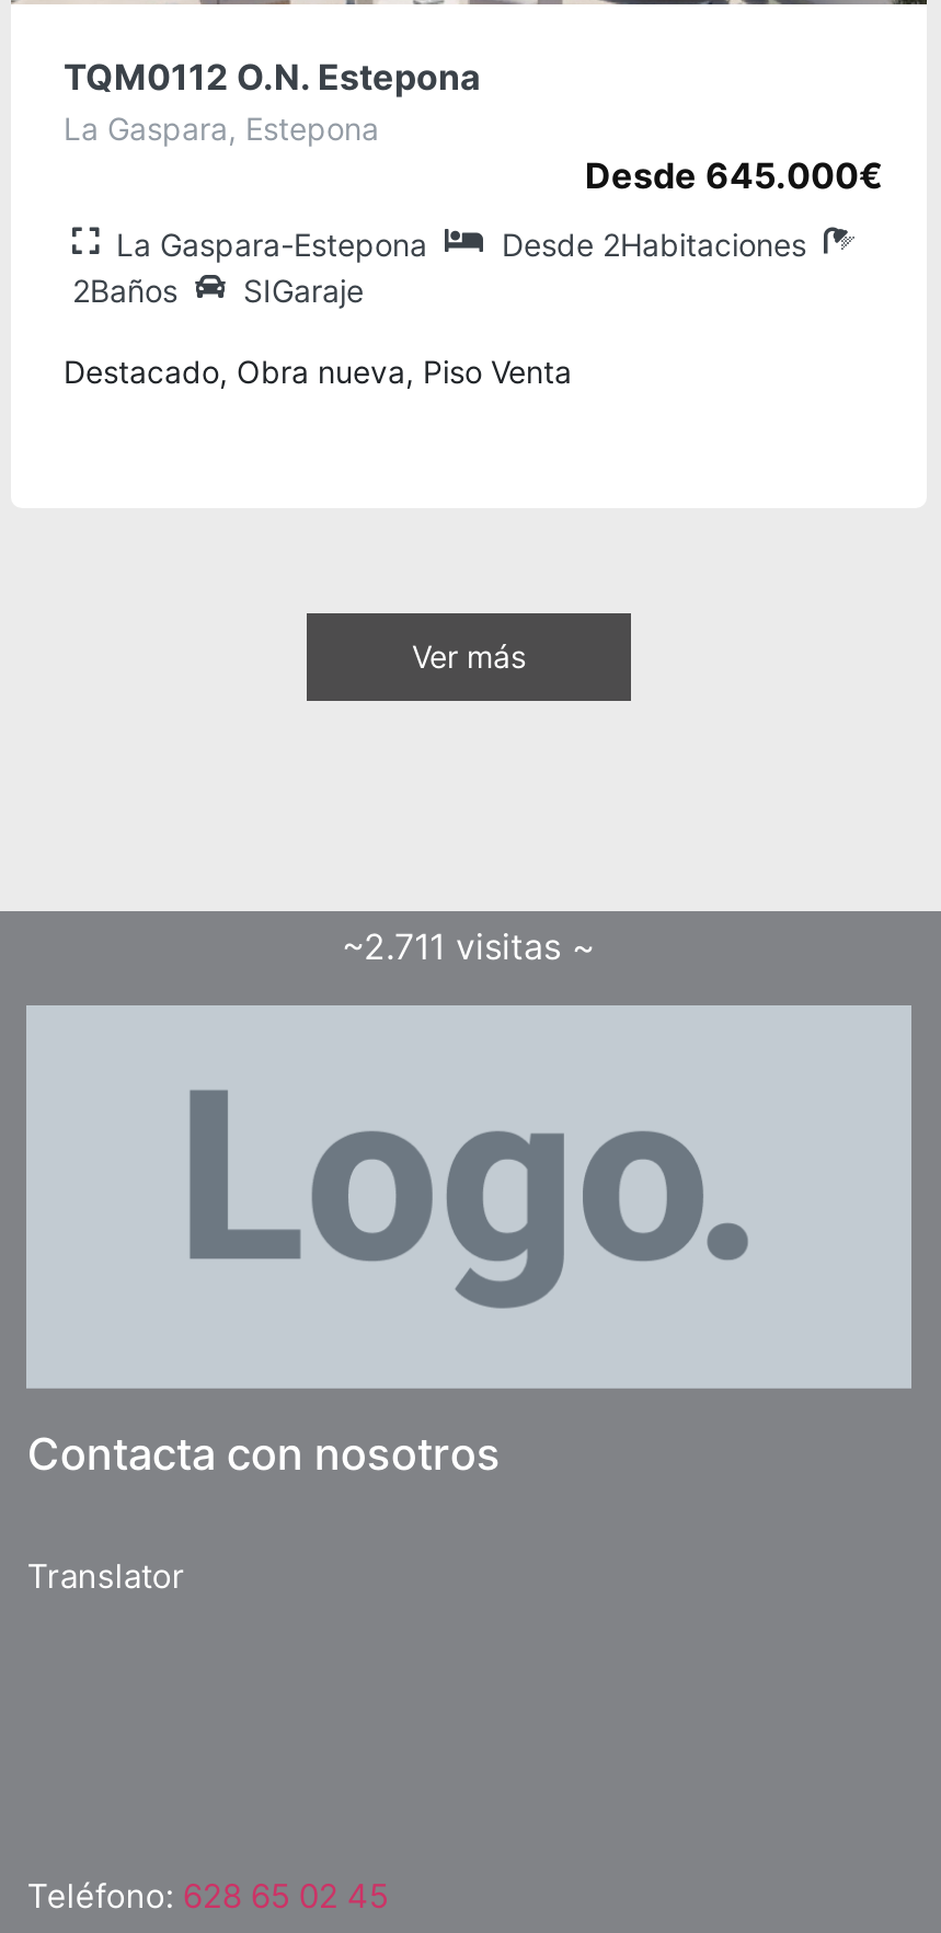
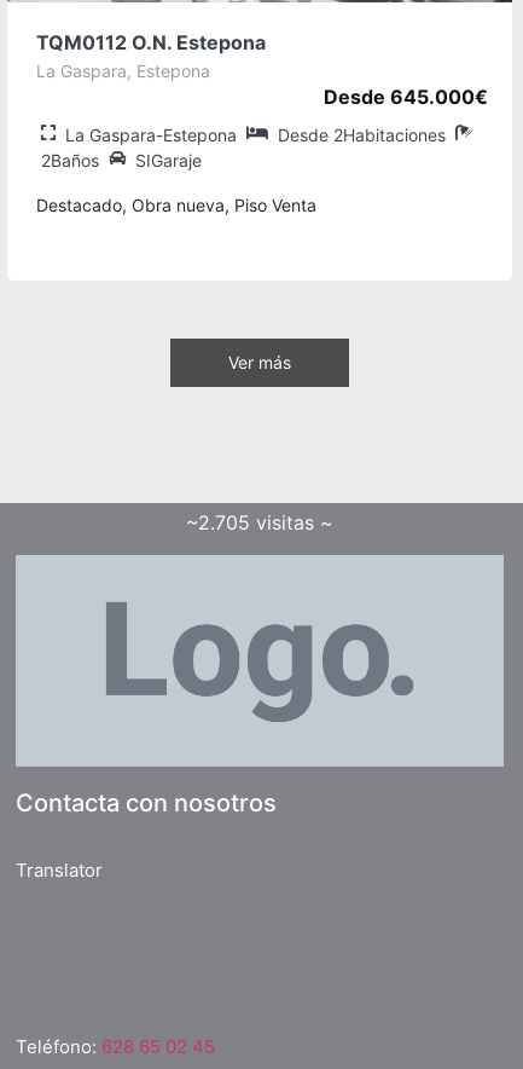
- ~2.711 visitas ~
+ ~2.705 visitas ~
